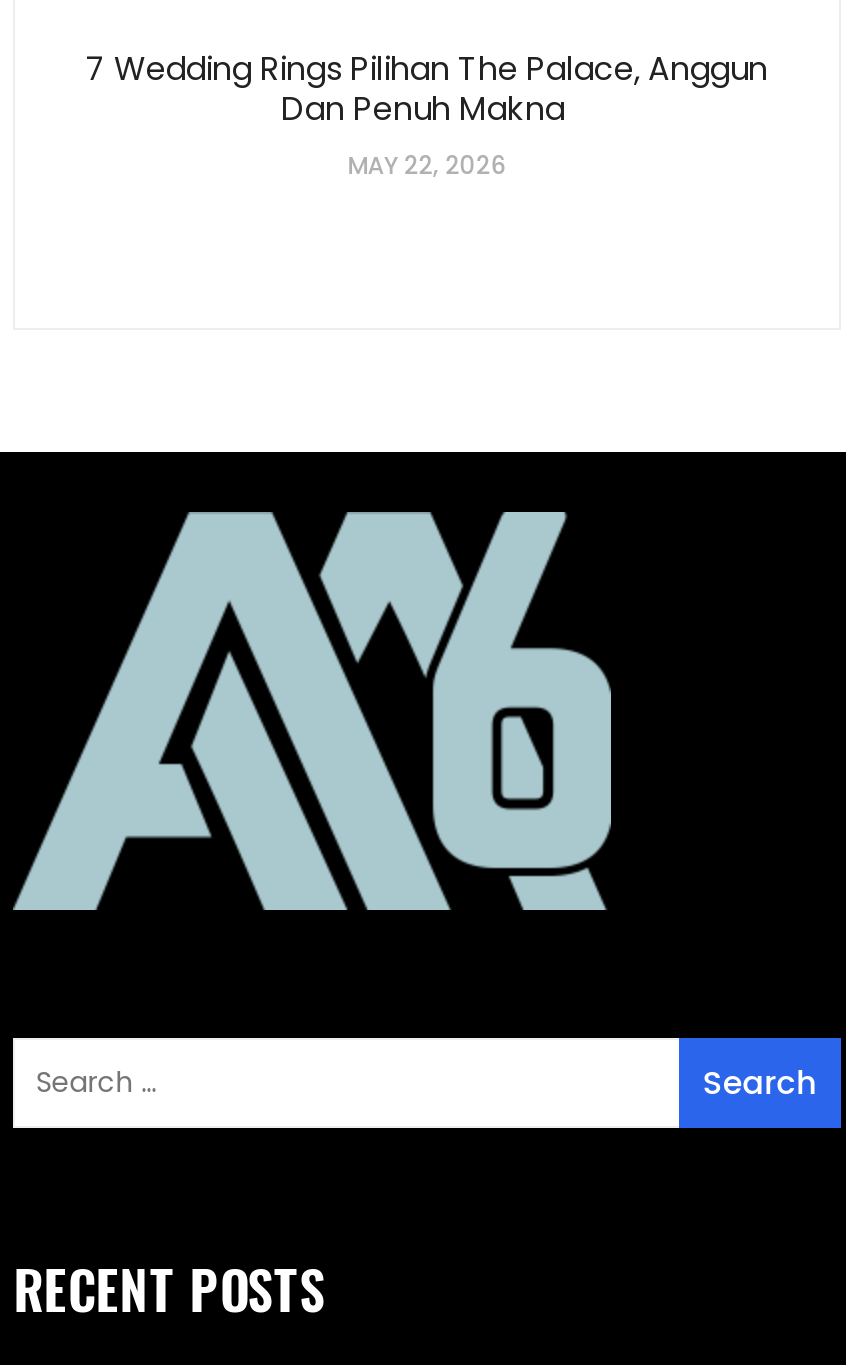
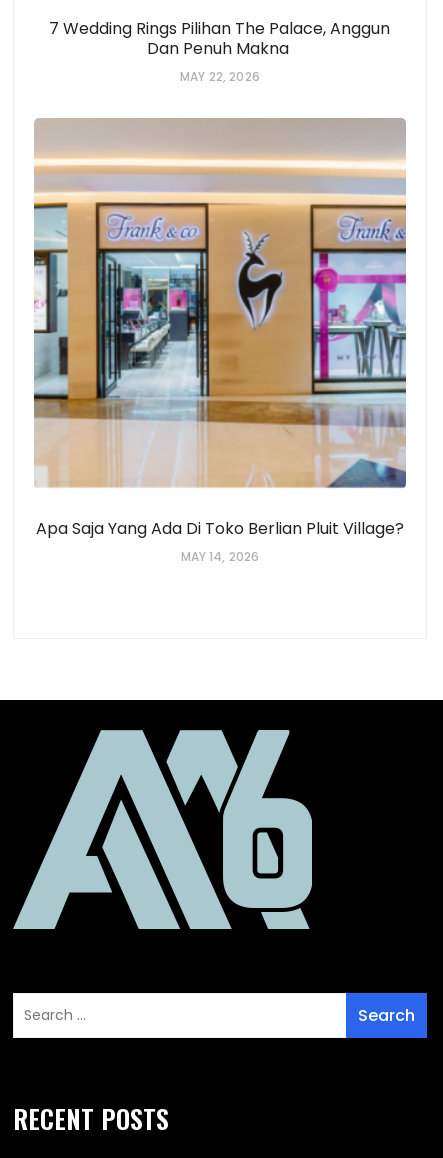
+ [image]
+ Apa Saja Yang Ada Di Toko Berlian Pluit Village?
+ MAY 14, 2026
